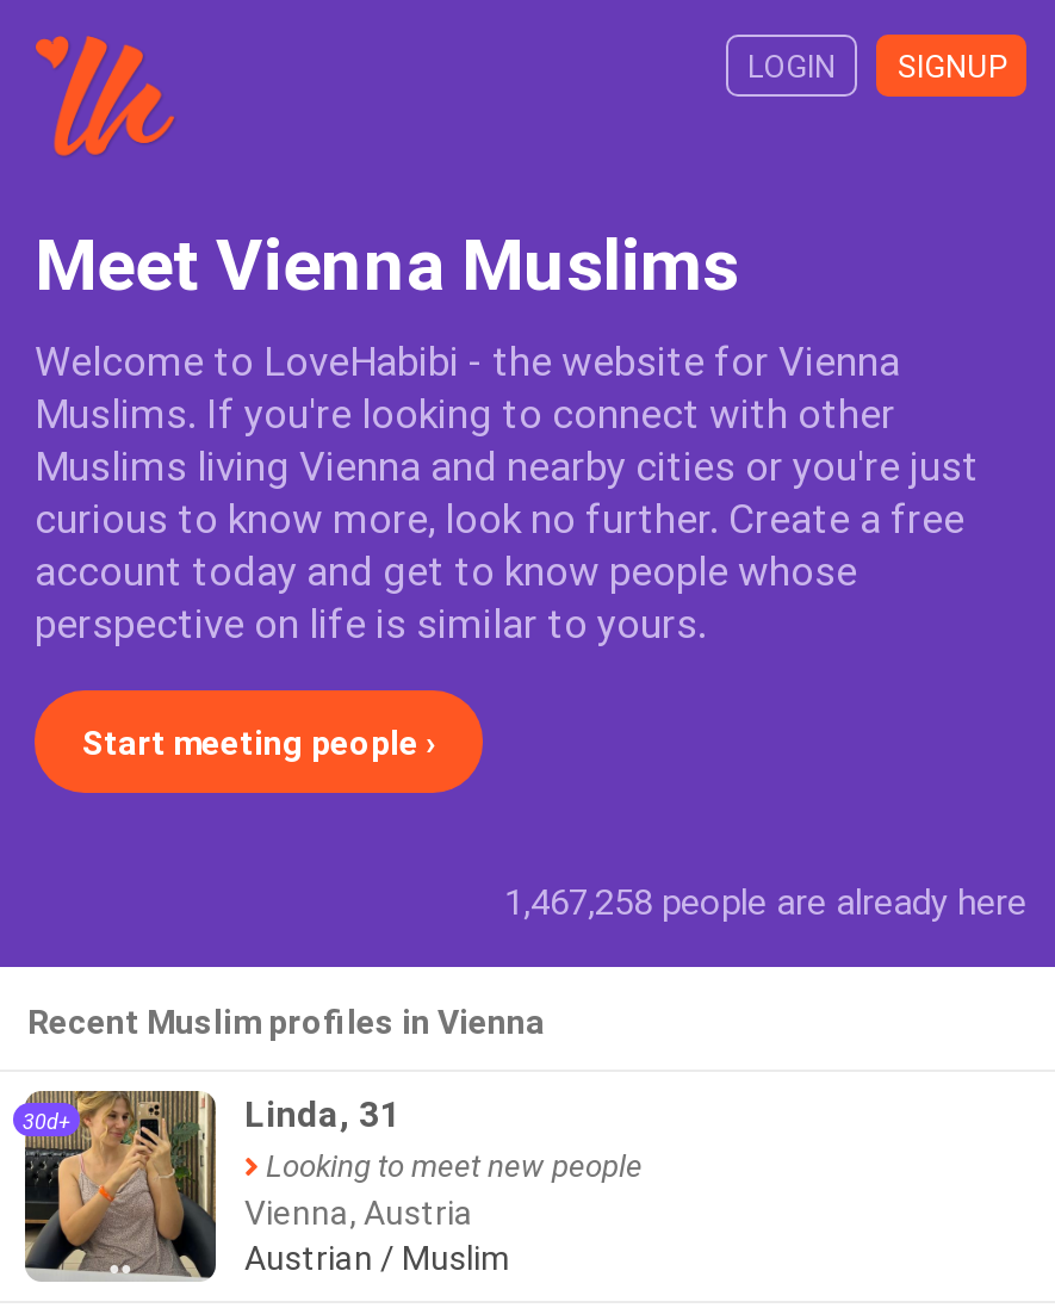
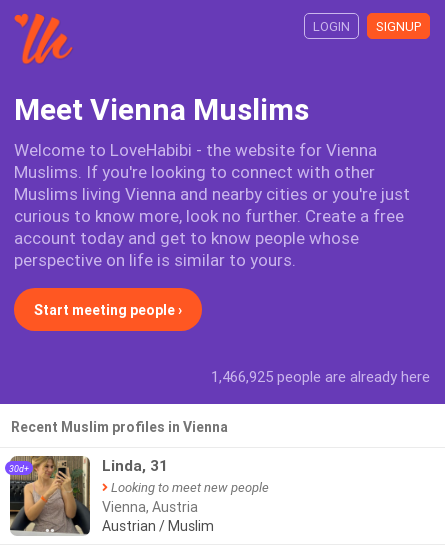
- 1,467,258 people are already here
+ 1,466,925 people are already here
